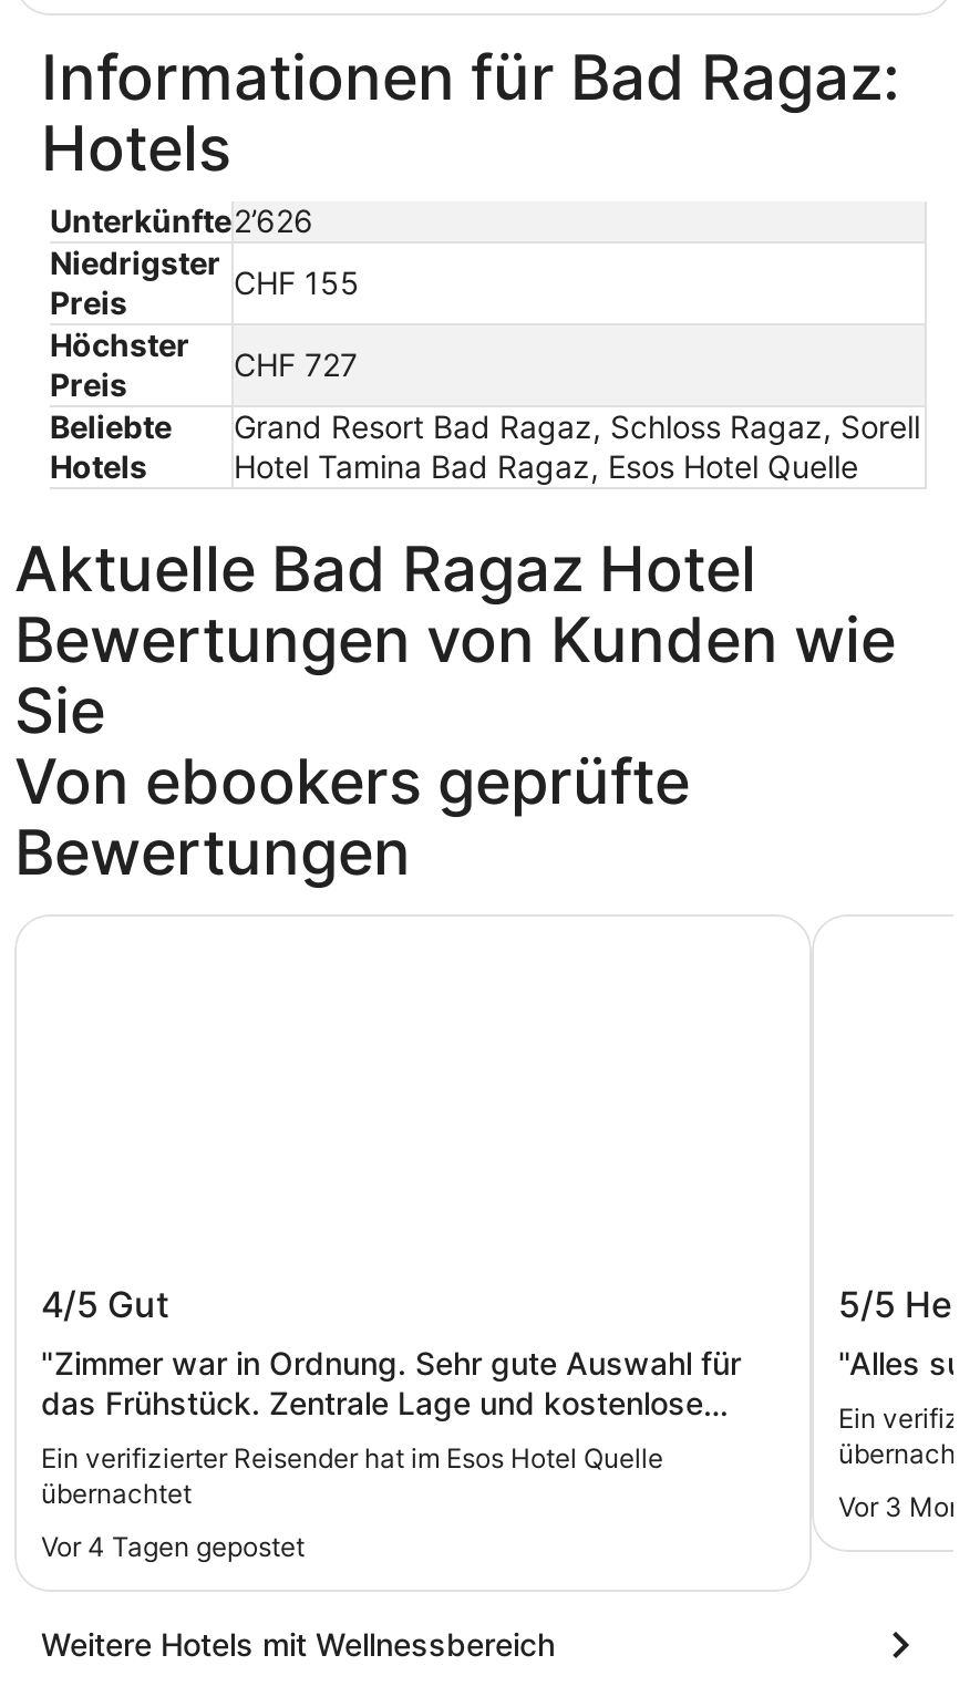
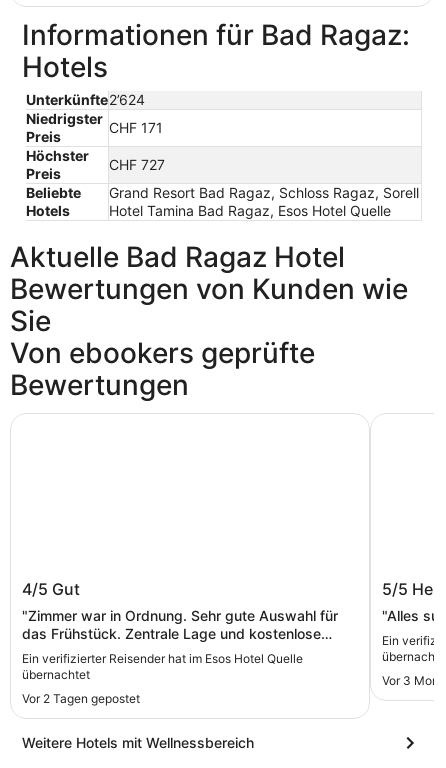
- Unterkünfte2’626
+ Unterkünfte2’624

- CHF 155
+ CHF 171

- Vor 4 Tagen gepostet
+ Vor 2 Tagen gepostet
